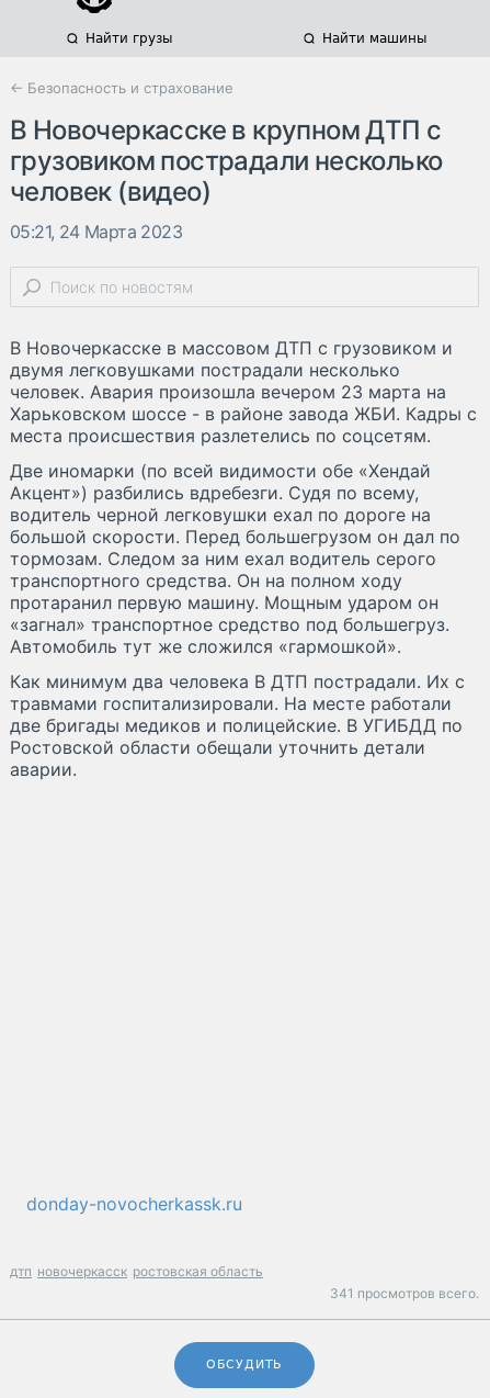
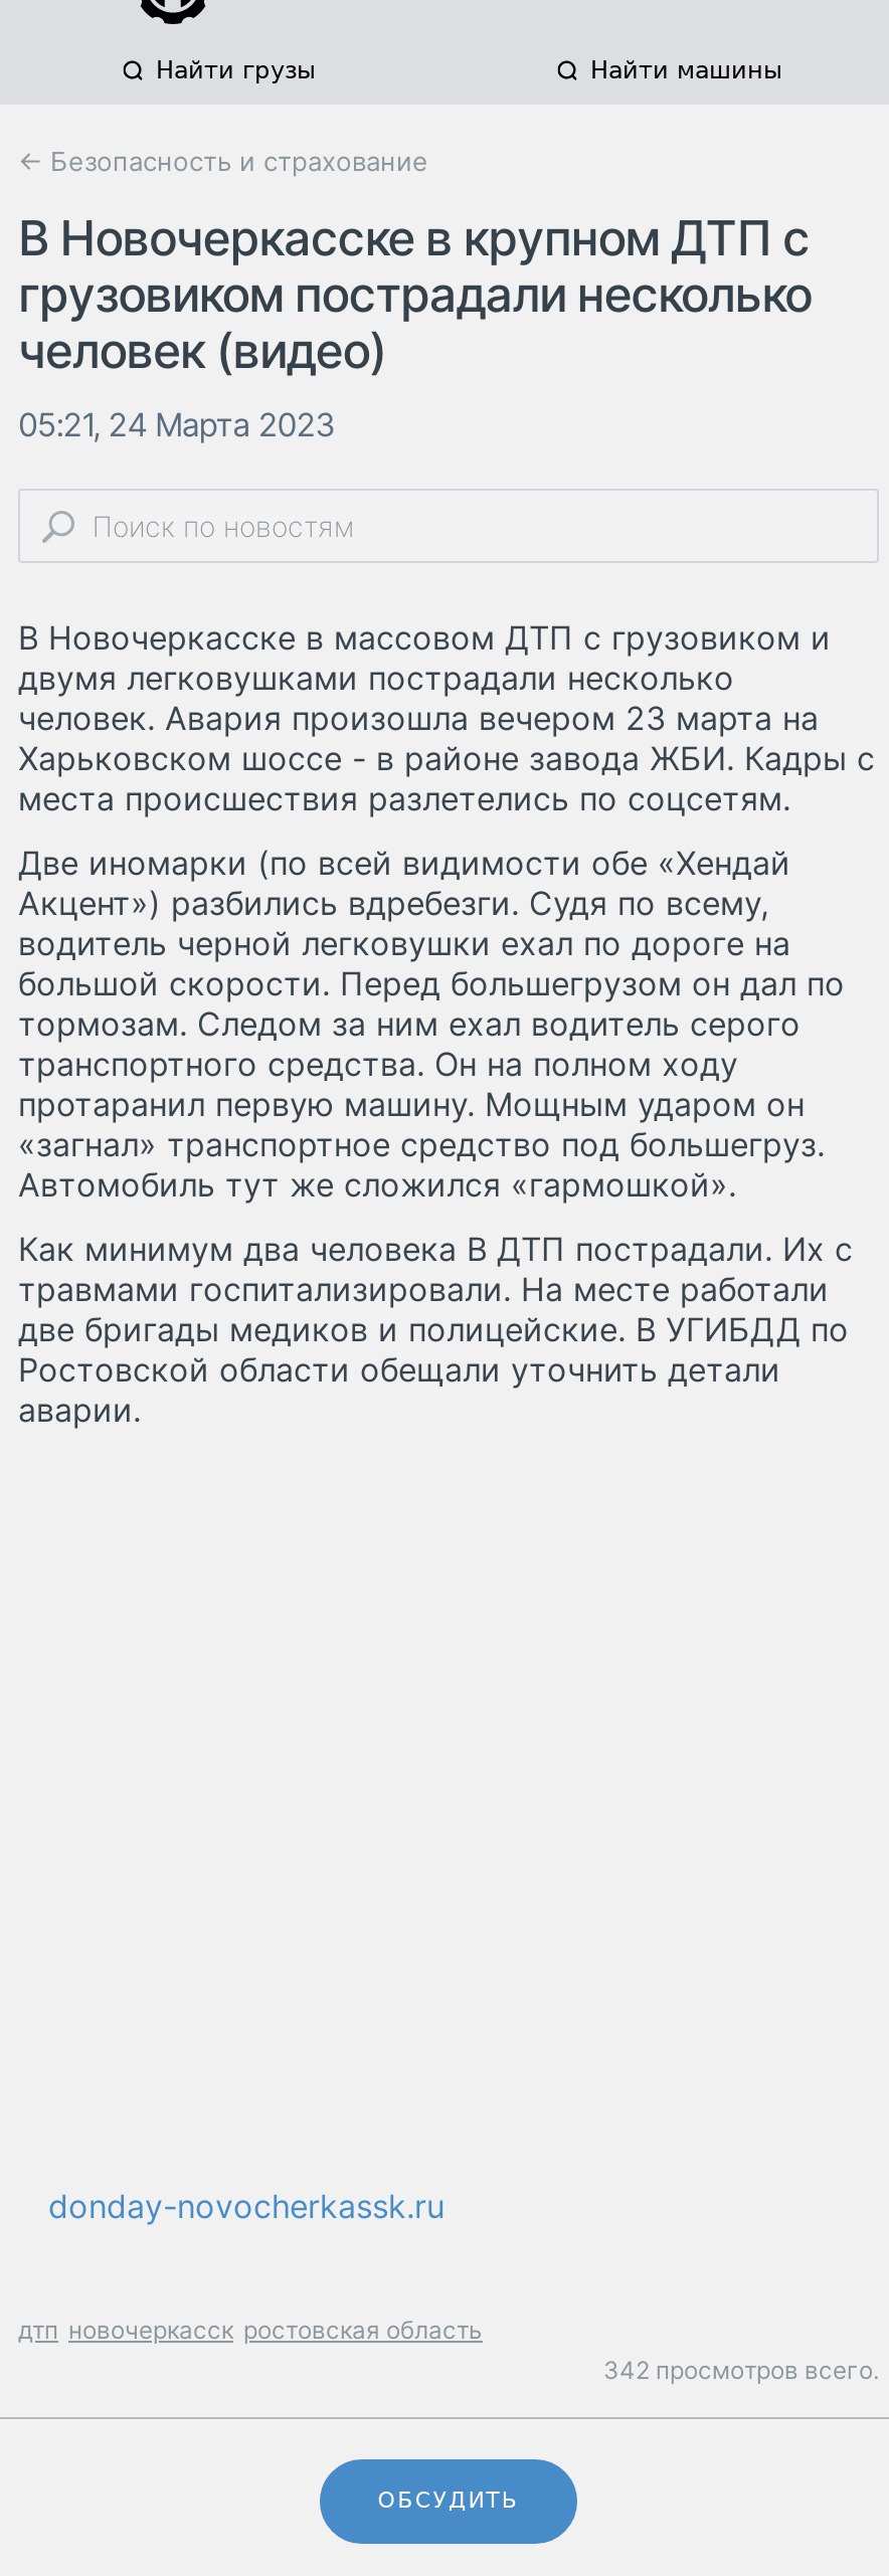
- 341 просмотров всего.
+ 342 просмотров всего.
